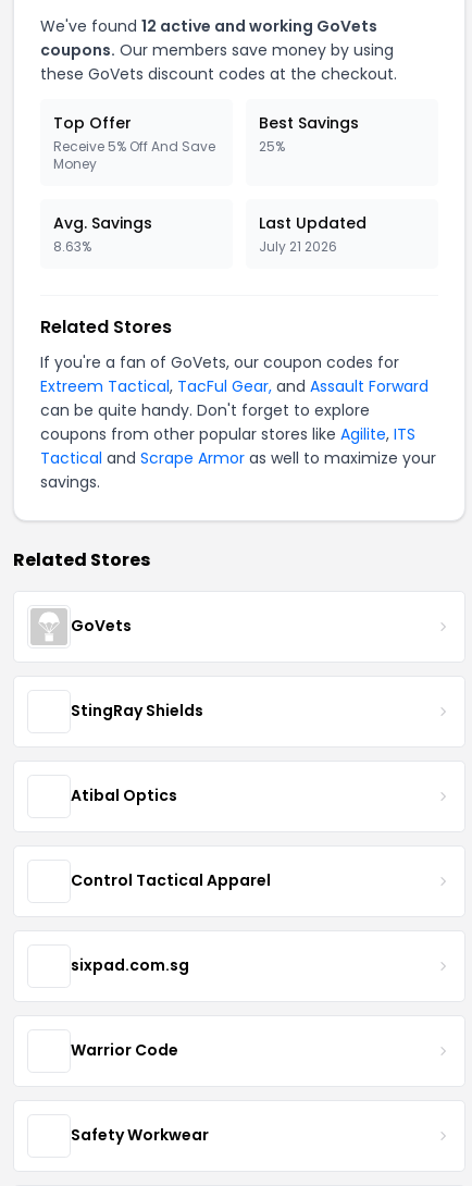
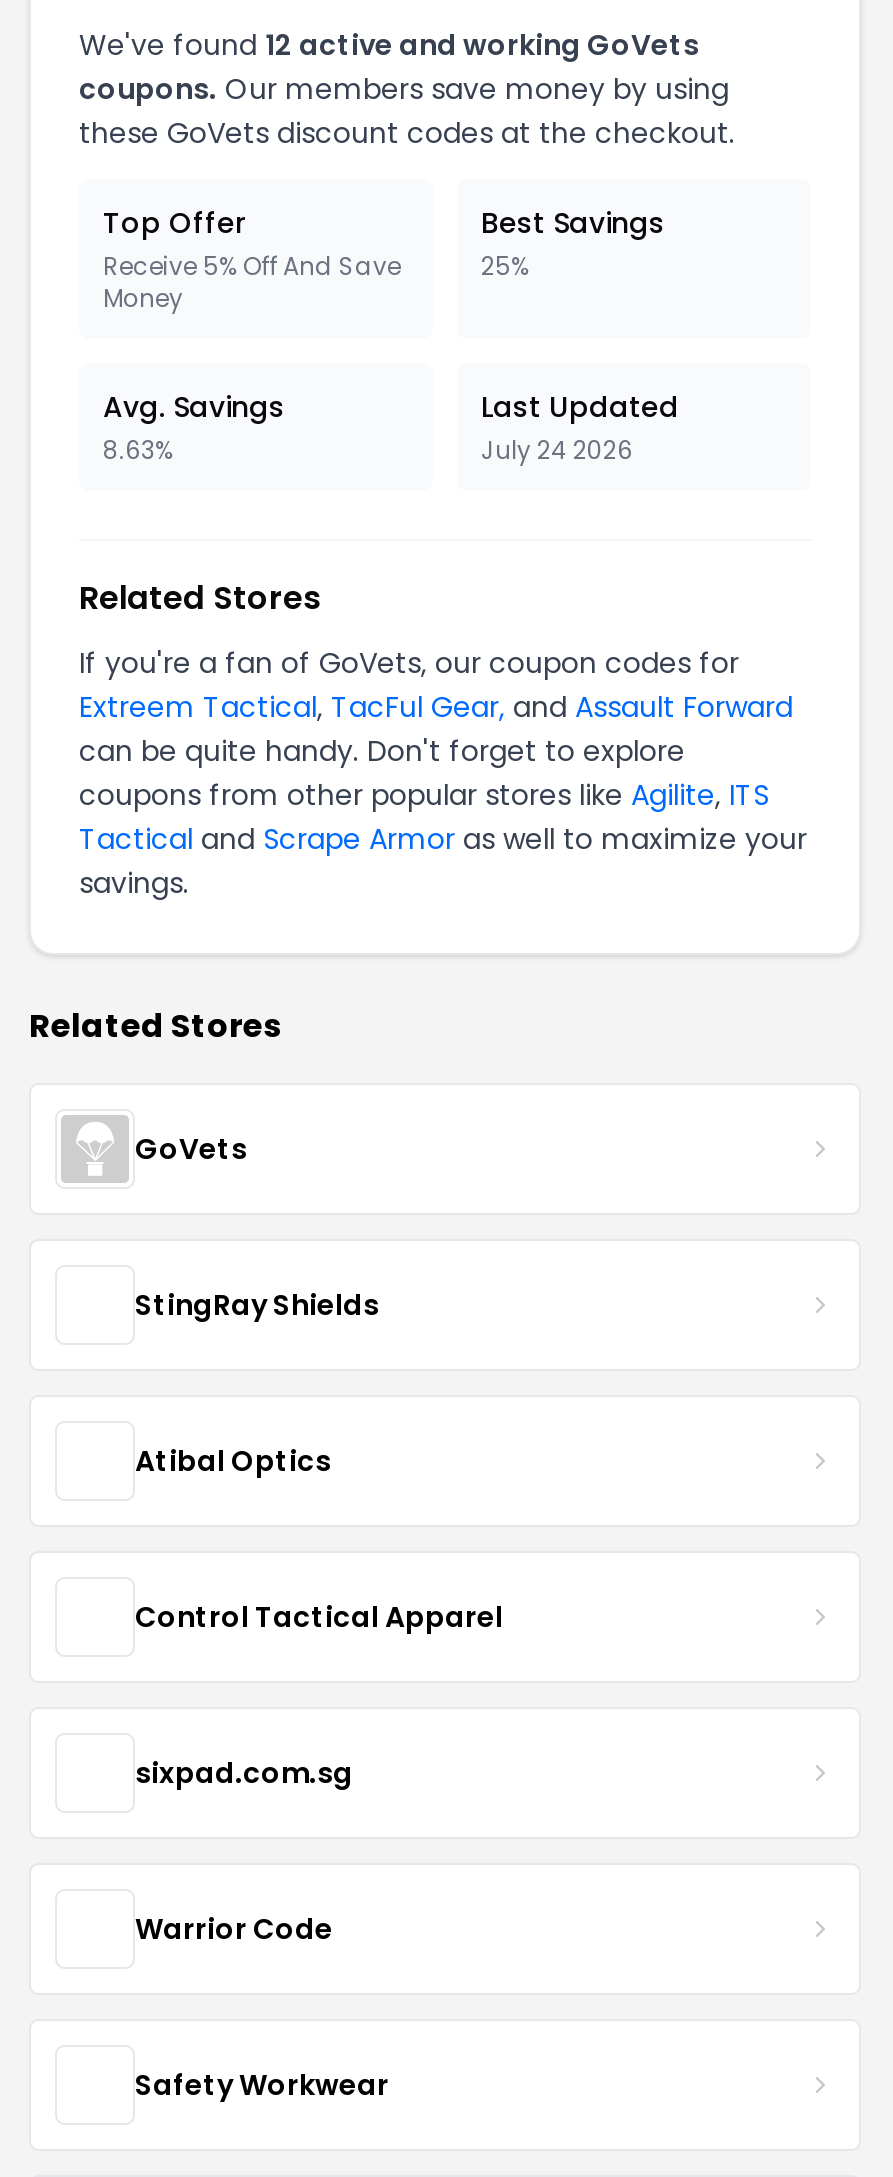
- July 21 2026
+ July 24 2026
